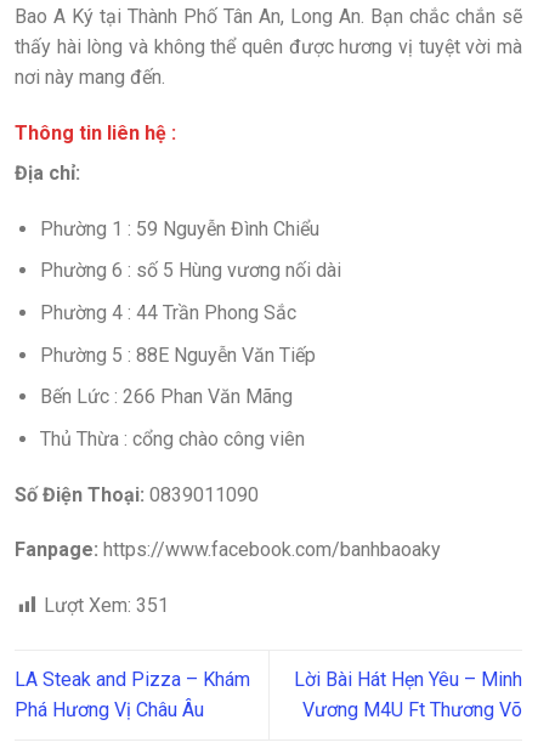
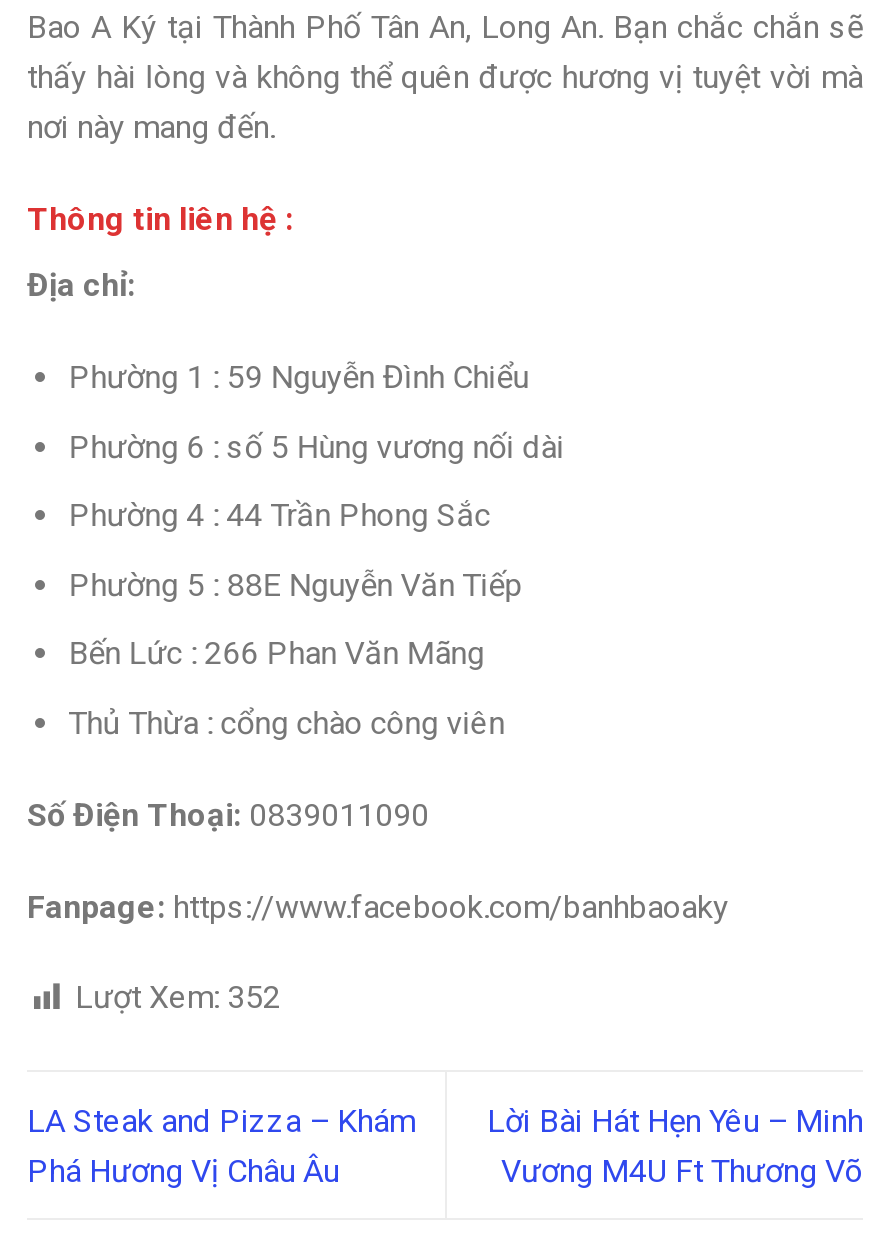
- Lượt Xem: 351
+ Lượt Xem: 352
